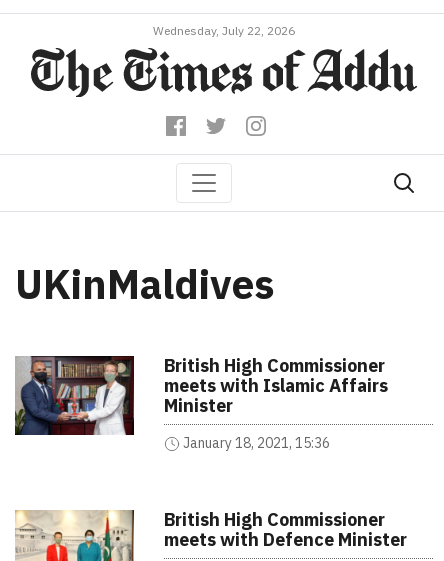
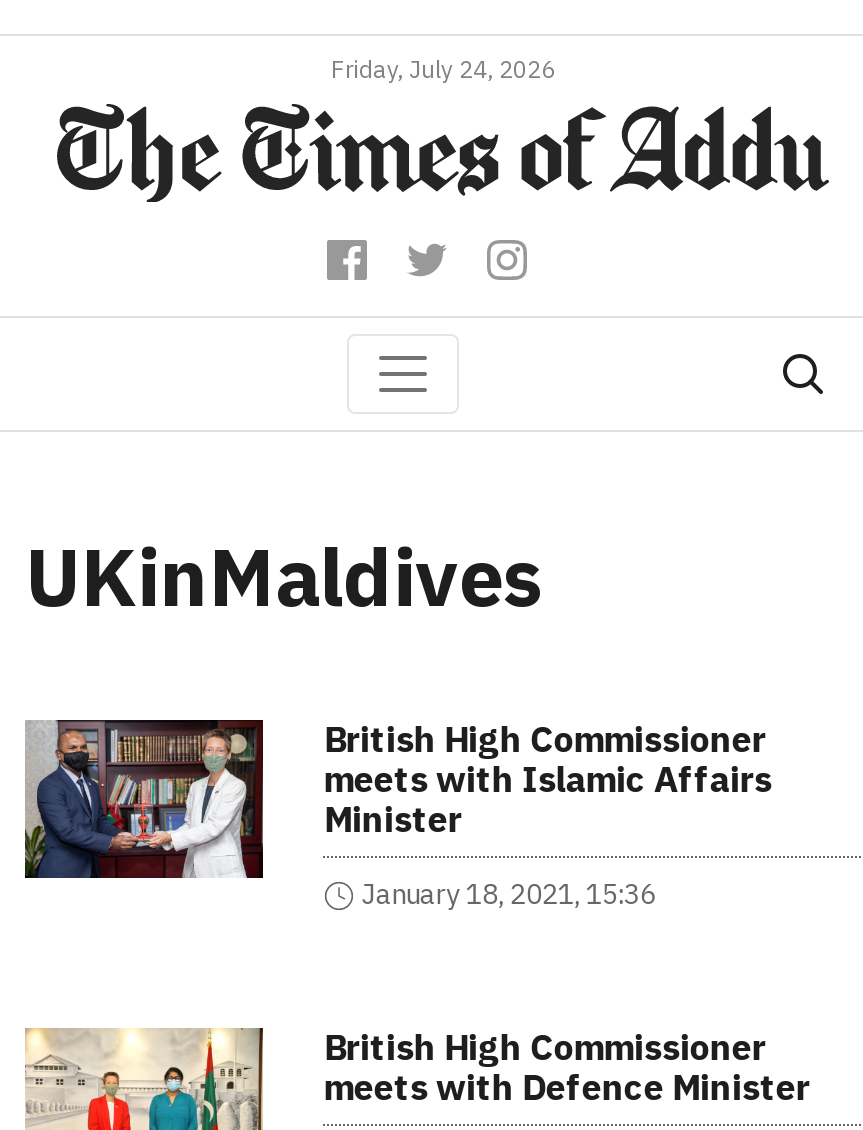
- Wednesday, July 22, 2026
+ Friday, July 24, 2026
